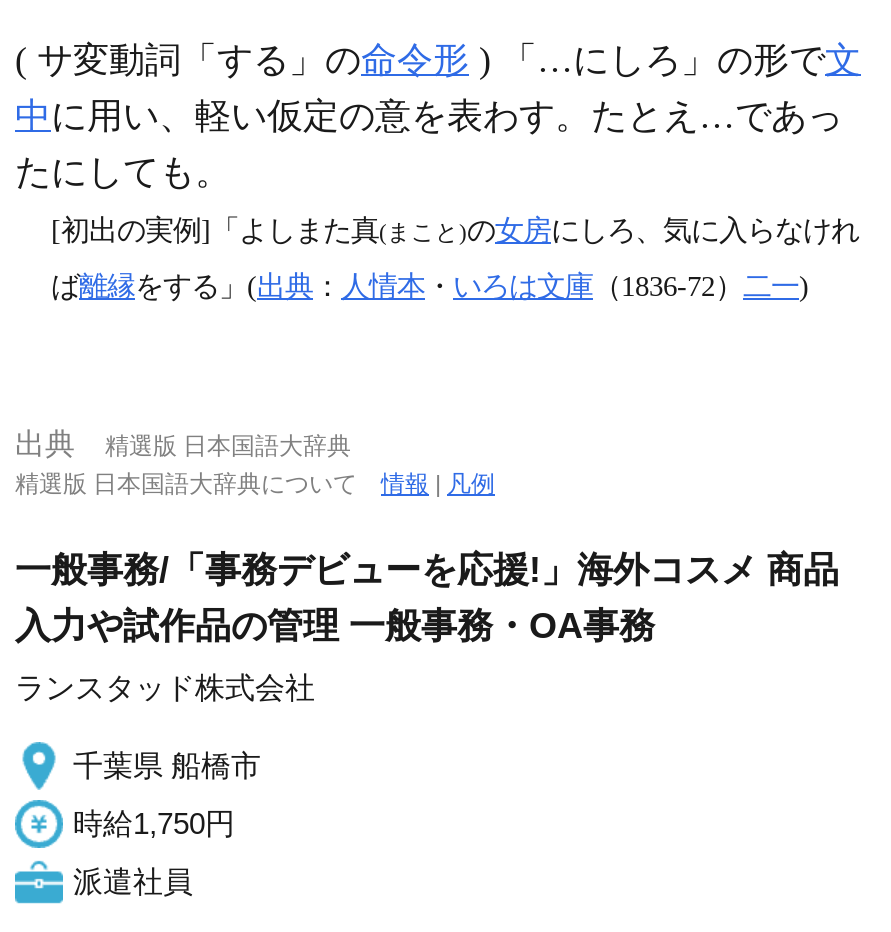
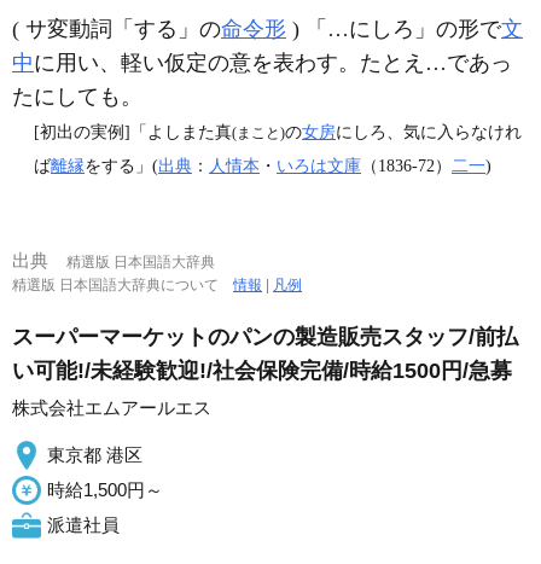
- 一般事務/「事務デビューを応援!」海外コスメ 商品
- 入力や試作品の管理 一般事務・OA事務
+ スーパーマーケットのパンの製造販売スタッフ/前払
+ い可能!/未経験歓迎!/社会保険完備/時給1500円/急募

- ランスタッド株式会社
+ 株式会社エムアールエス

- 千葉県 船橋市
+ 東京都 港区

- 時給1,750円
+ 時給1,500円～
